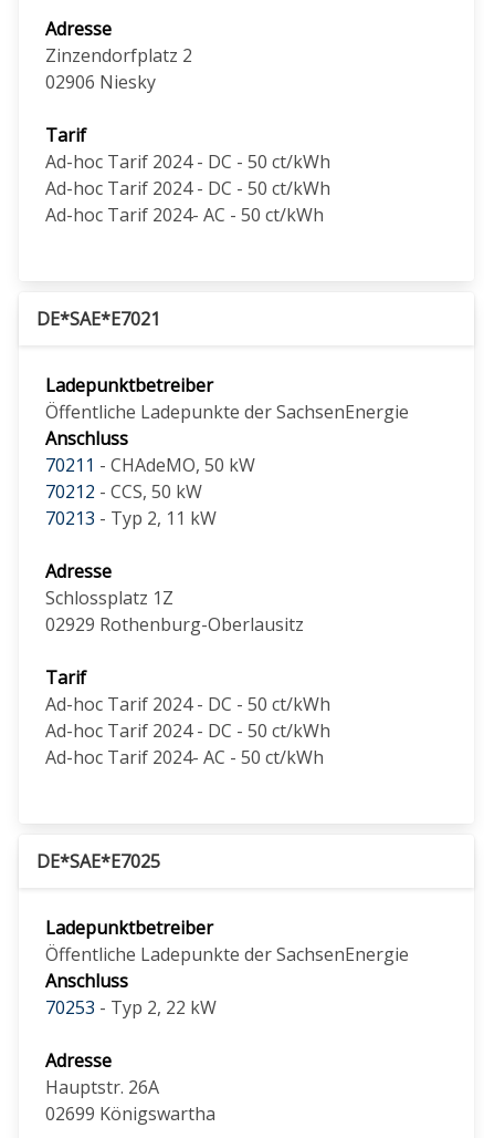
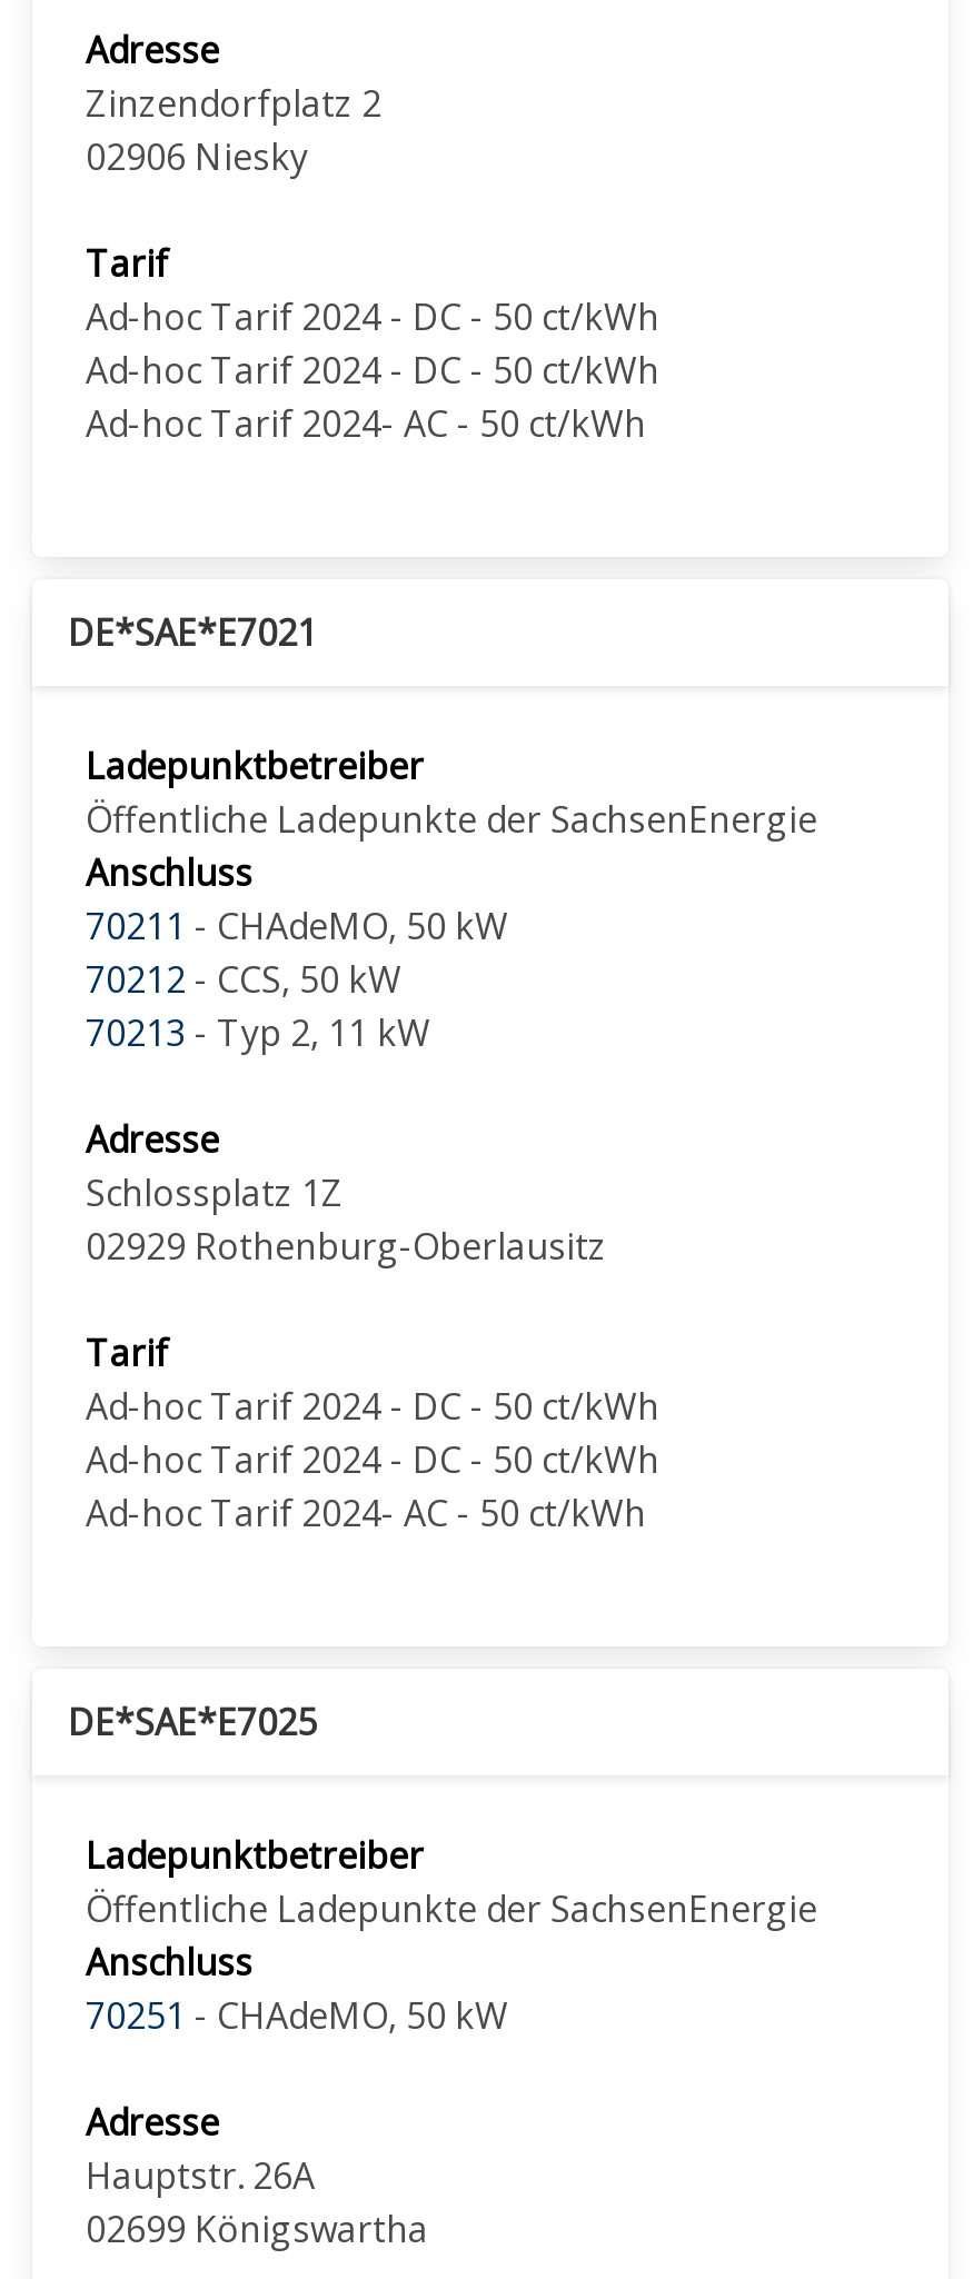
- 70253 - Typ 2, 22 kW
+ 70251 - CHAdeMO, 50 kW
